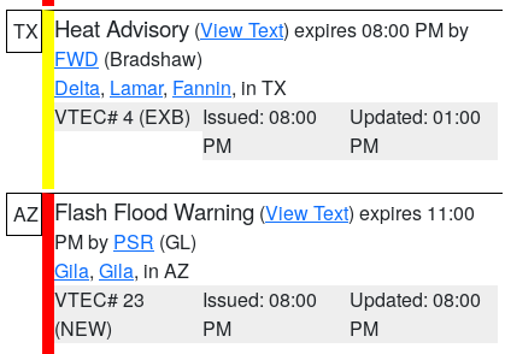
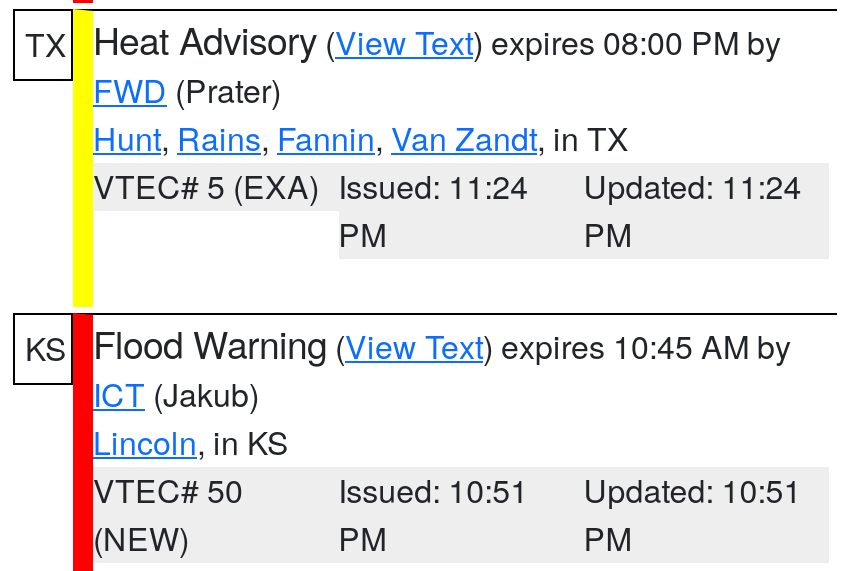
- FWD (Bradshaw)
- Delta, Lamar, Fannin, in TX
- VTEC# 4 (EXB) Issued: 08:00
+ FWD (Prater)
+ Hunt, Rains, Fannin, Van Zandt, in TX
+ VTEC# 5 (EXA) Issued: 11:24

- Updated: 01:00
+ Updated: 11:24

- AZ Flash Flood Warning (View Text) expires 11:00
- PM by PSR (GL)
- Gila, Gila, in AZ
- VTEC# 23
+ KS Flood Warning (View Text) expires 10:45 AM by
+ ICT (Jakub)
+ Lincoln, in KS
+ VTEC# 50

- Issued: 08:00
+ Issued: 10:51

- Updated: 08:00
+ Updated: 10:51
